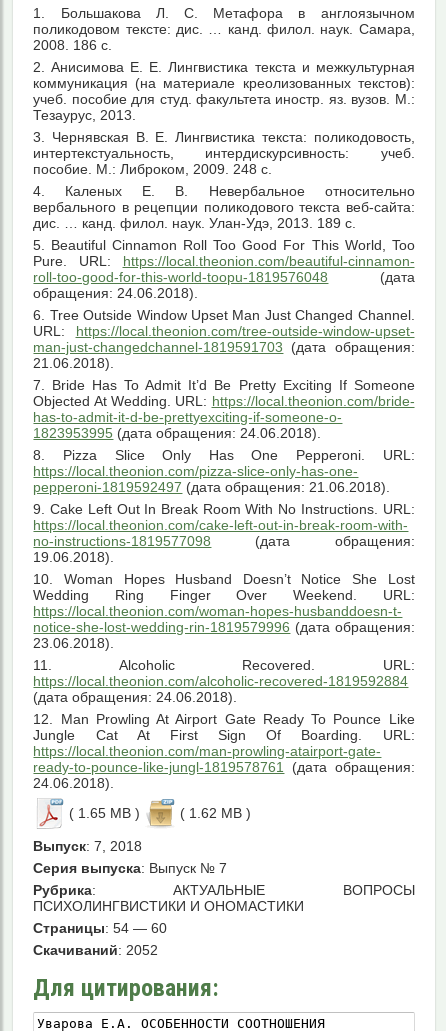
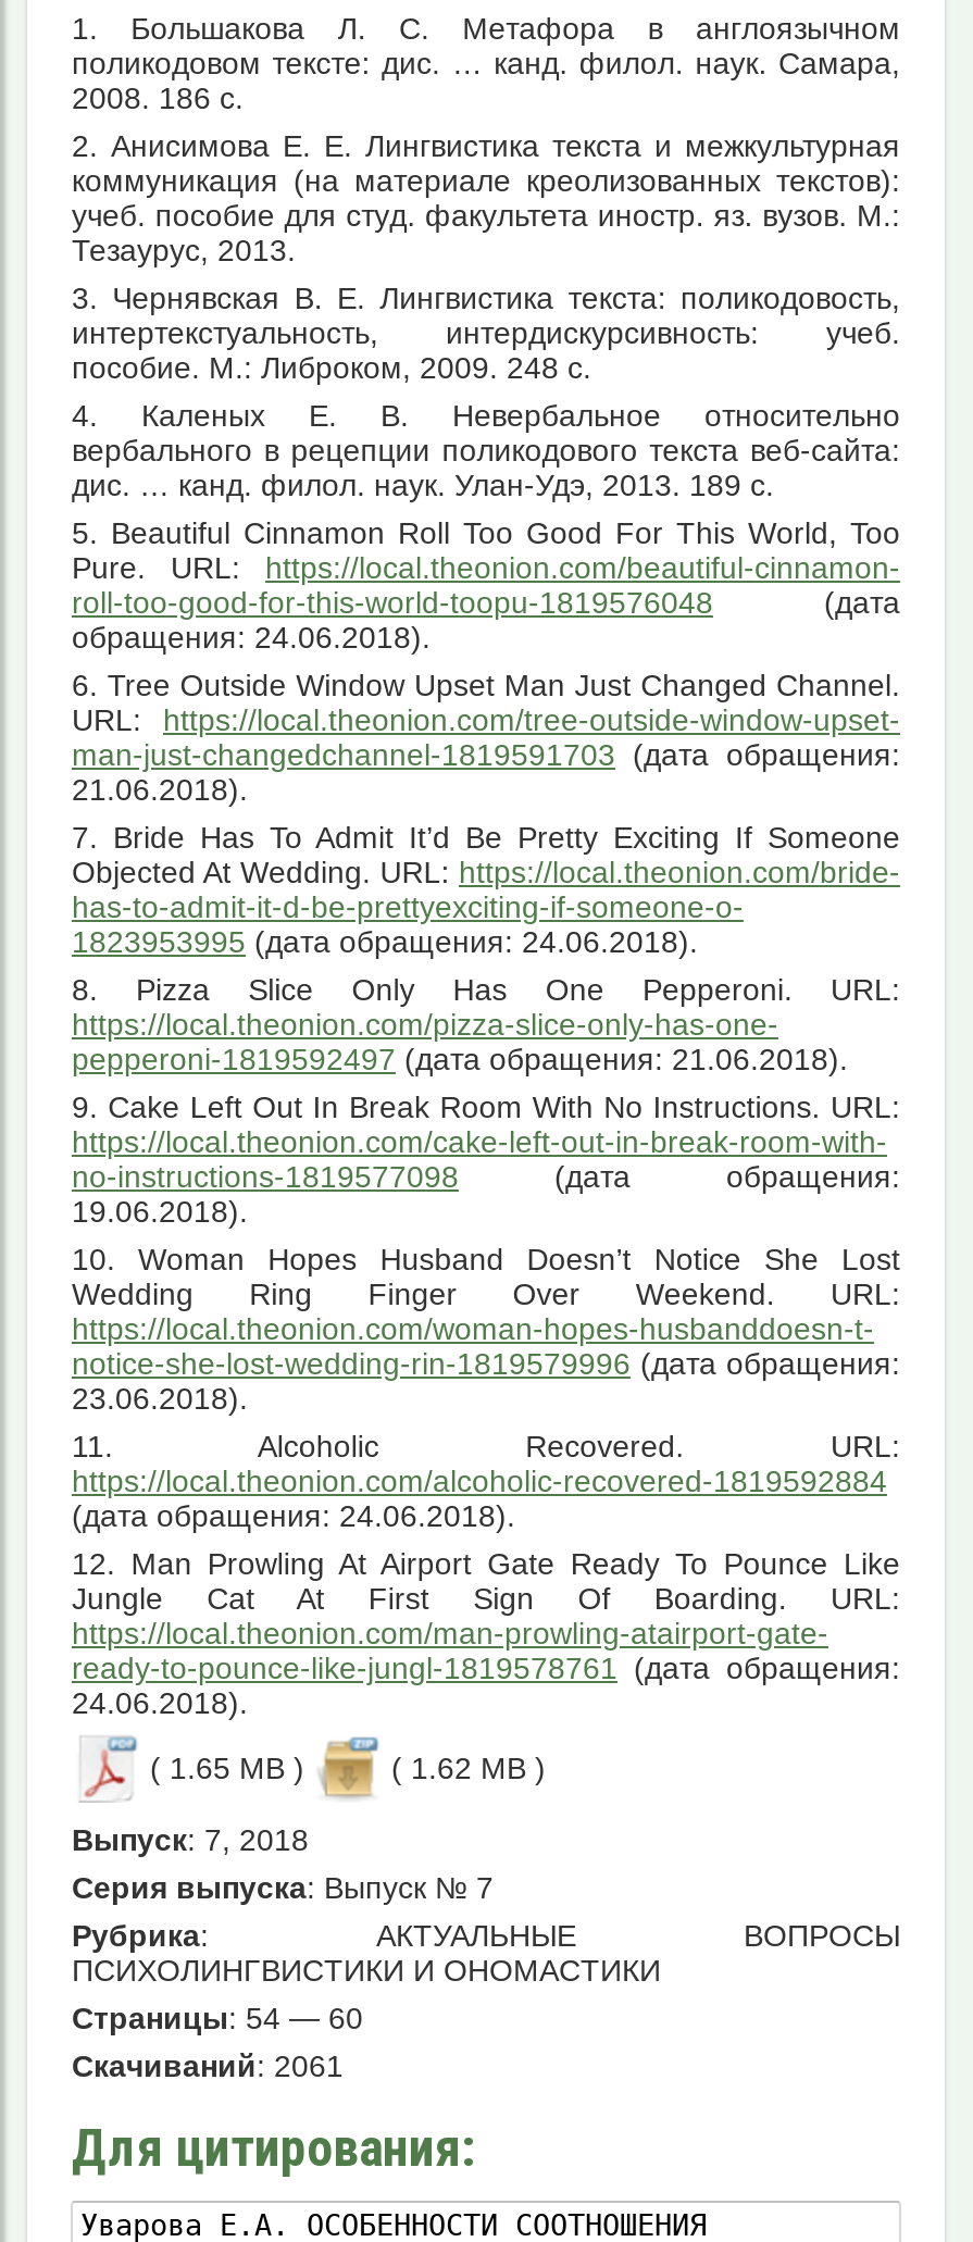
- Скачиваний: 2052
+ Скачиваний: 2061
